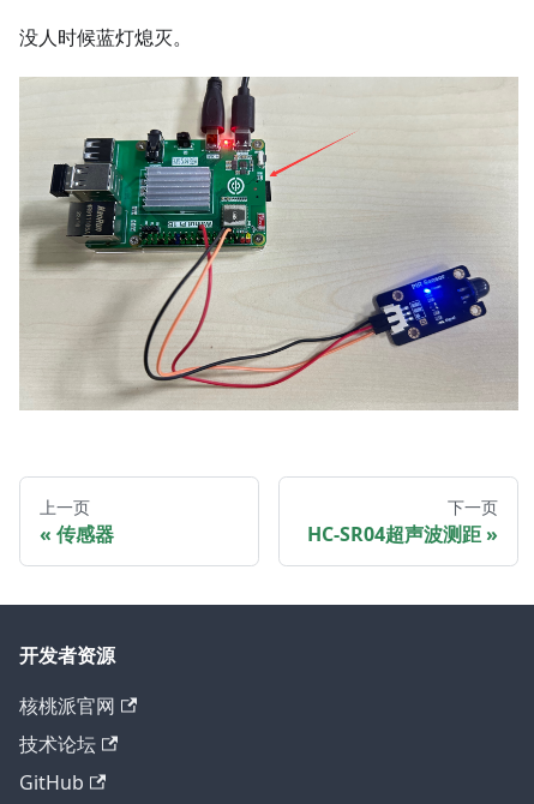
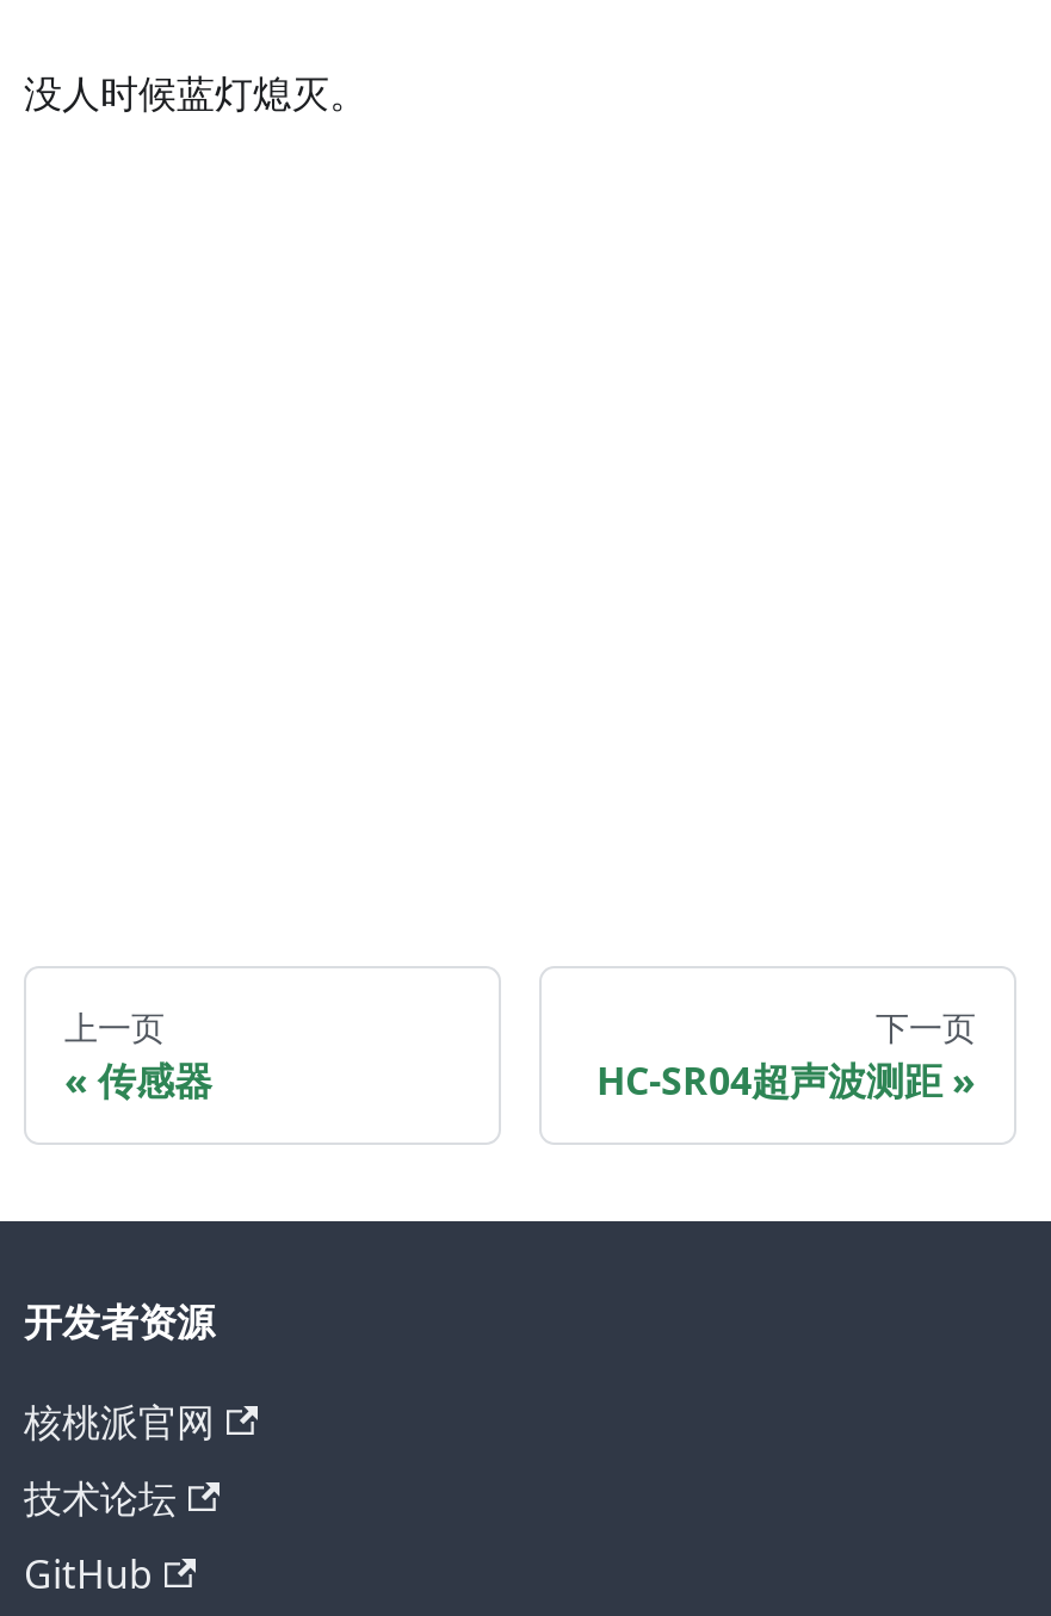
- [image]
